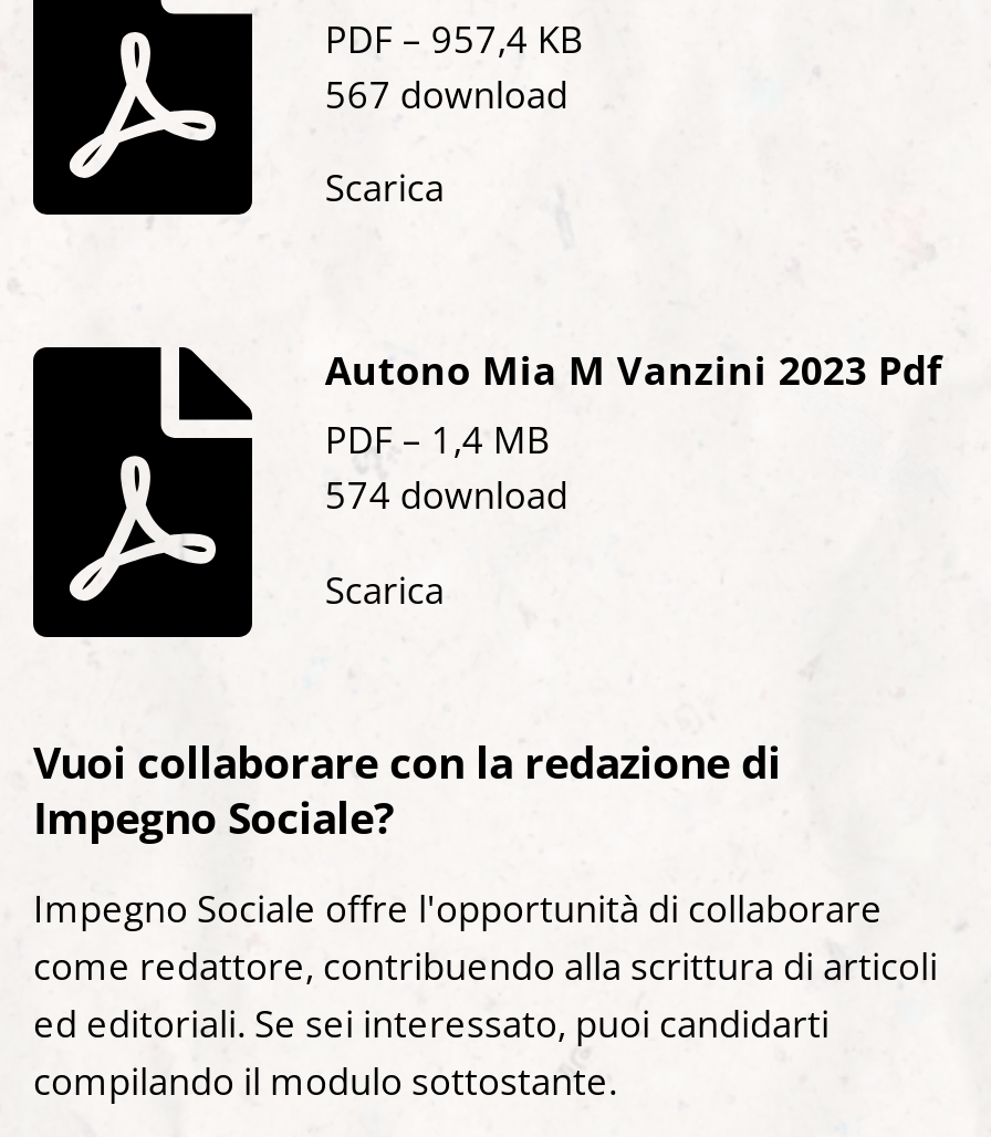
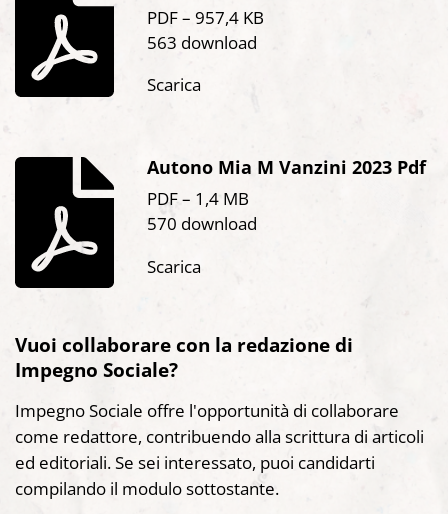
- 567 download
+ 563 download

- 574 download
+ 570 download
